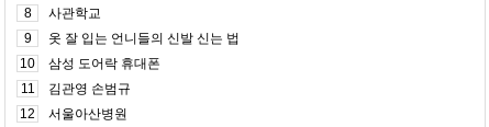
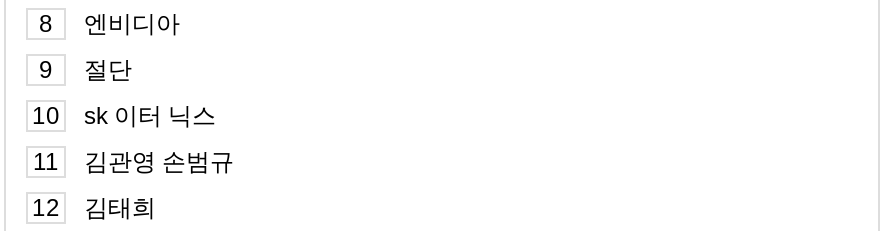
- 사관학교
+ 엔비디아

- 옷 잘 입는 언니들의 신발 신는 법
+ 절단

- 삼성 도어락 휴대폰
+ sk 이터 닉스

- 서울아산병원
+ 김태희
